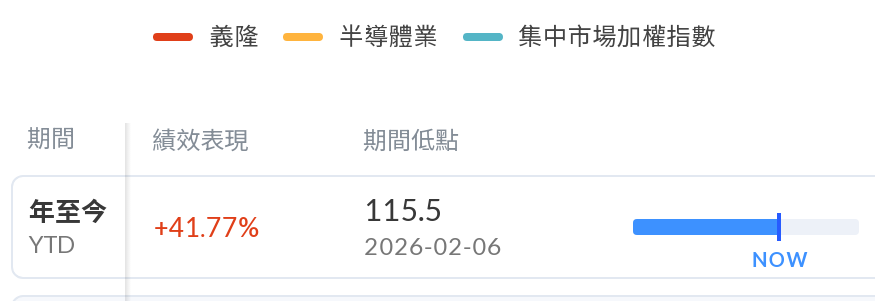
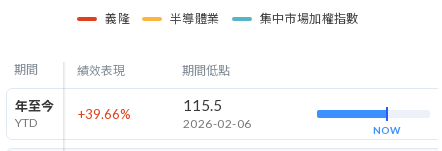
- 年至今 +41.77%
+ 年至今 +39.66%
